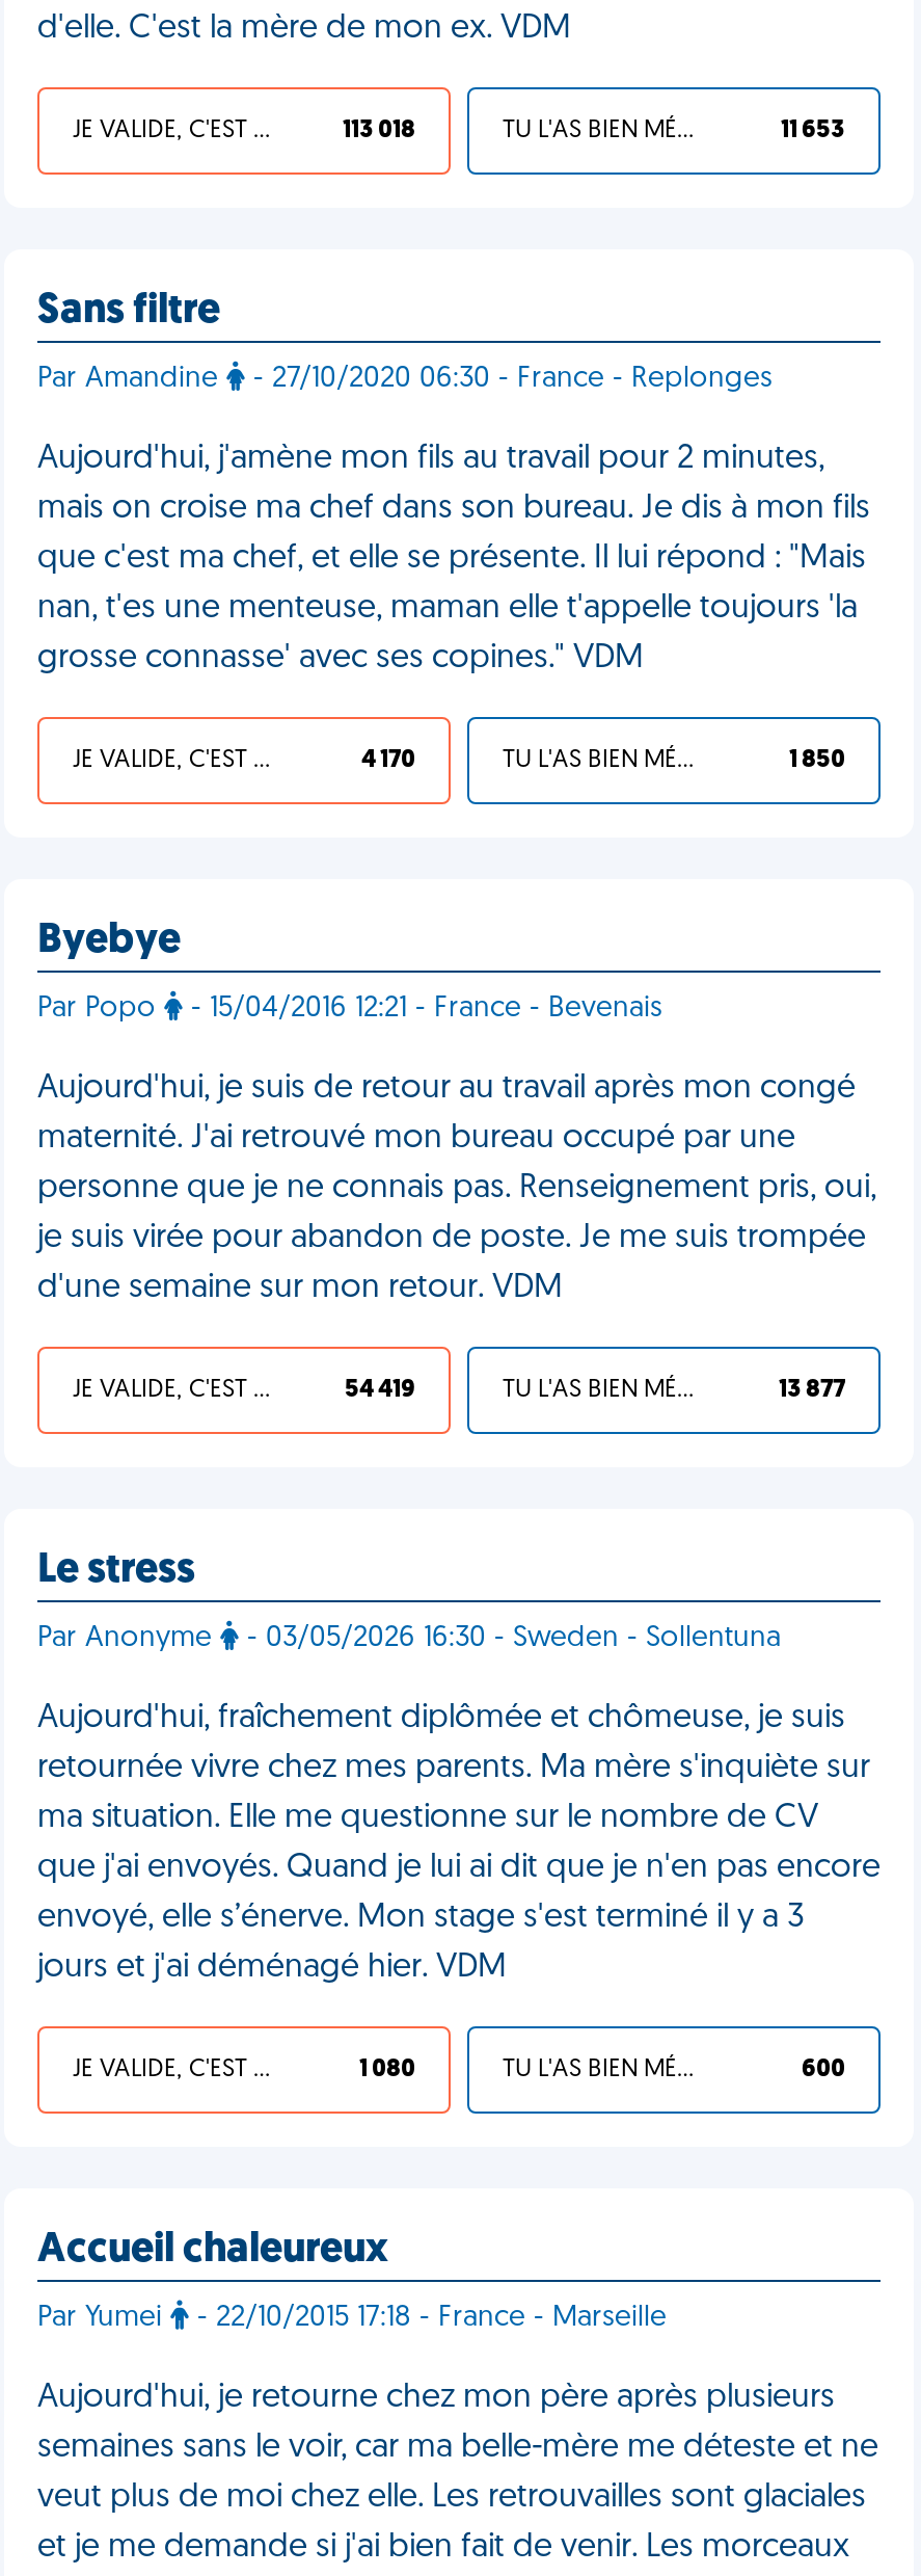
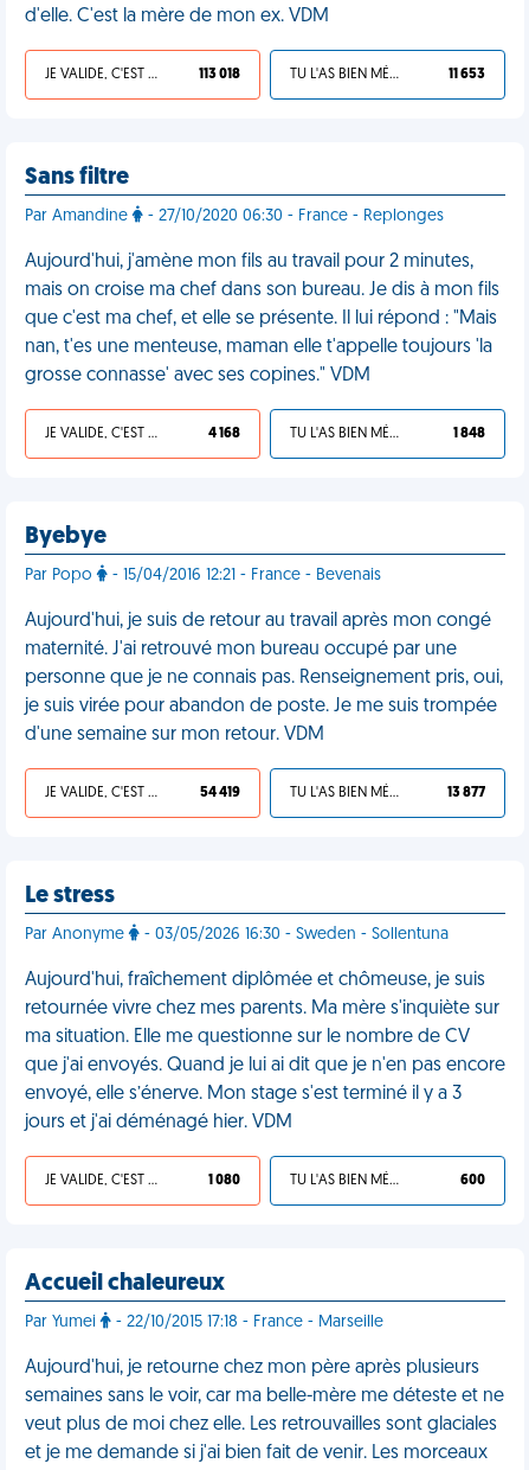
- 4 170
+ 4 168

- 1 850
+ 1 848
